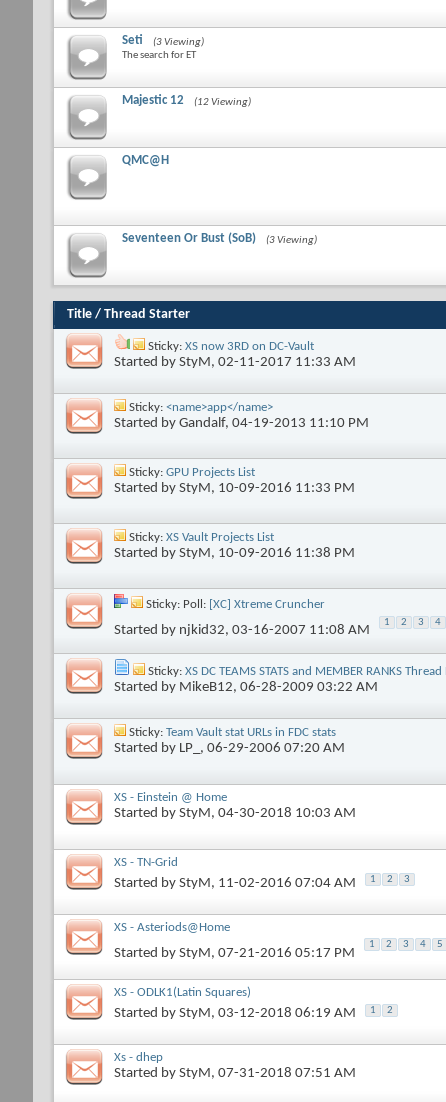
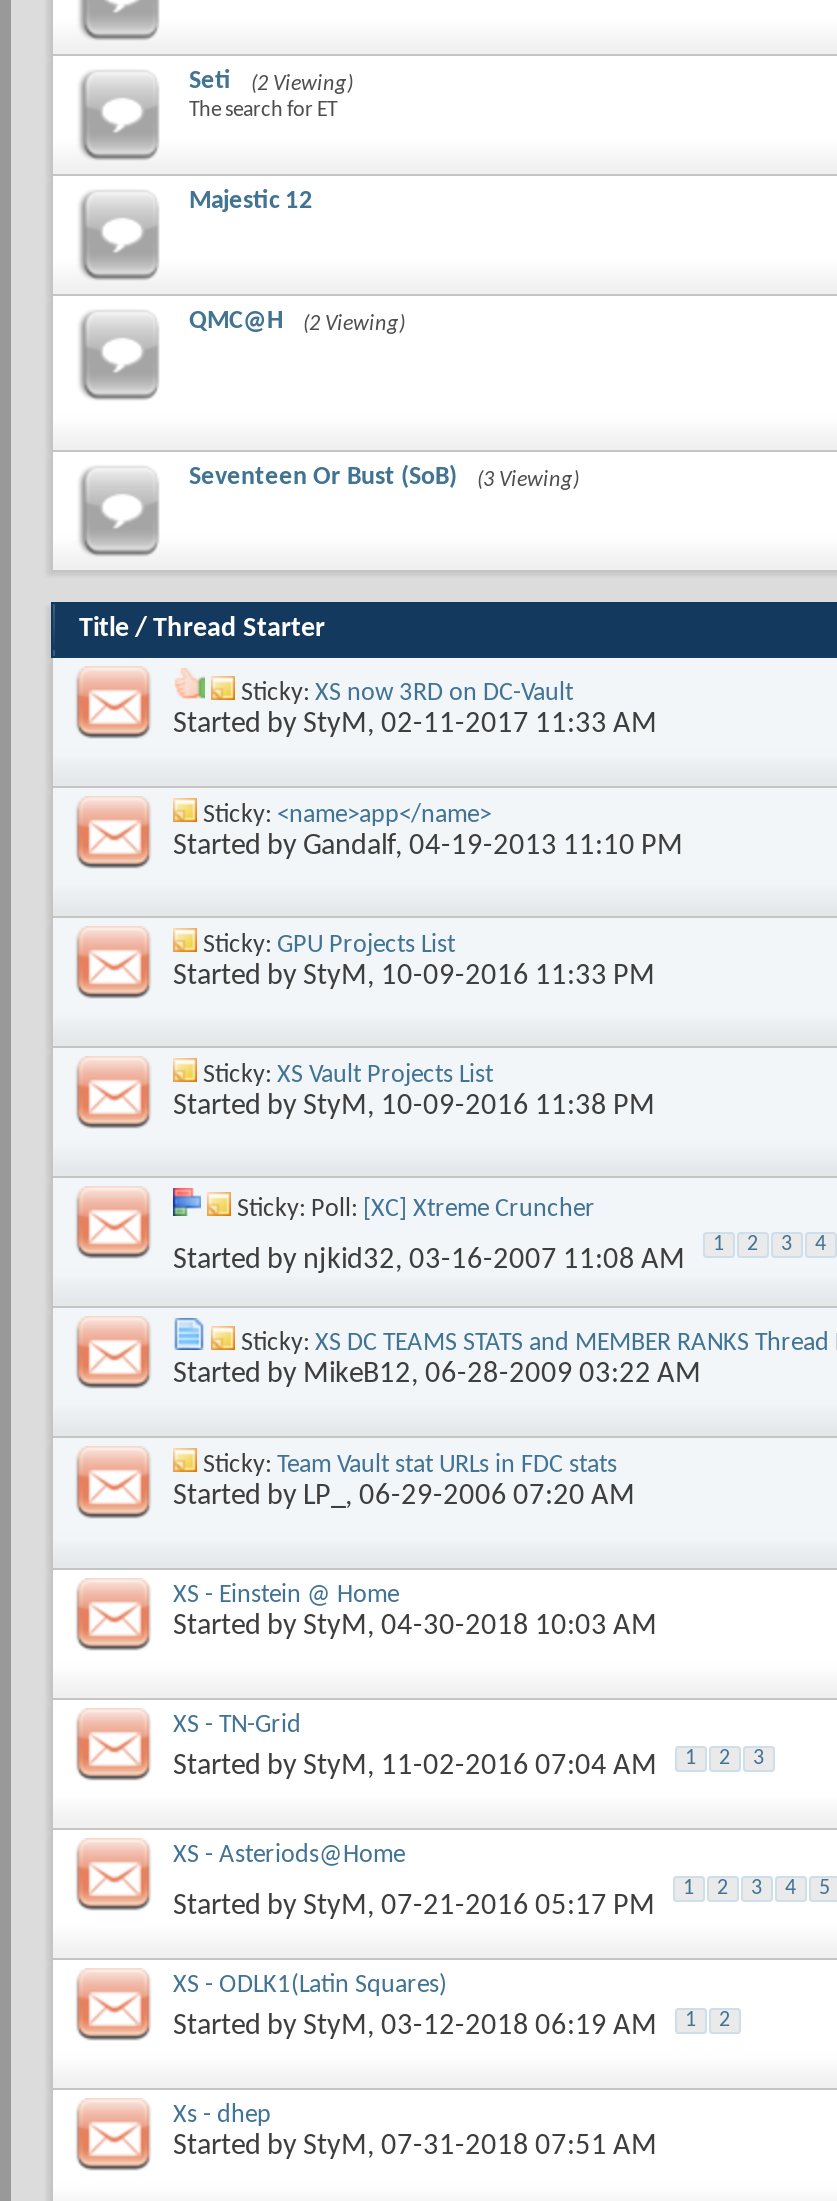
- Seti (3 Viewing)
+ Seti (2 Viewing)

- (12 Viewing)

+ (2 Viewing)
